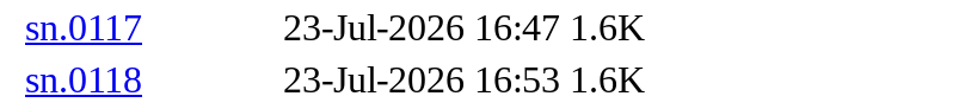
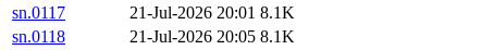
- 23-Jul-2026 16:47 1.6K
+ 21-Jul-2026 20:01 8.1K

- 23-Jul-2026 16:53 1.6K
+ 21-Jul-2026 20:05 8.1K
